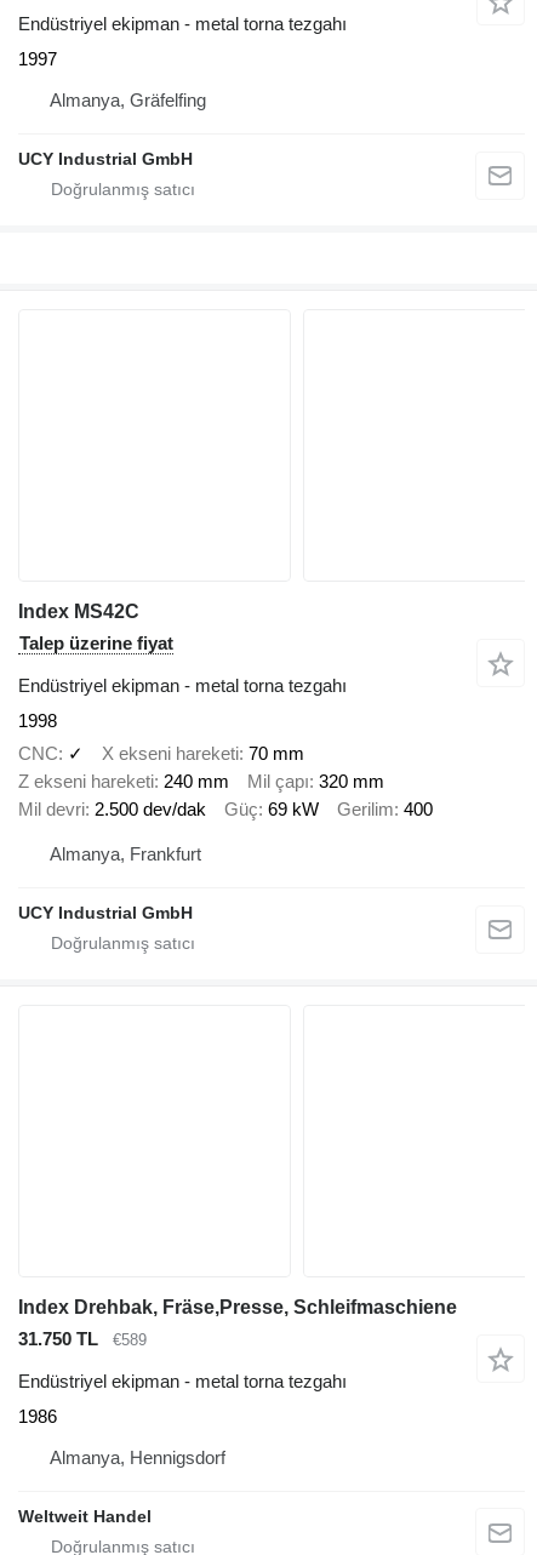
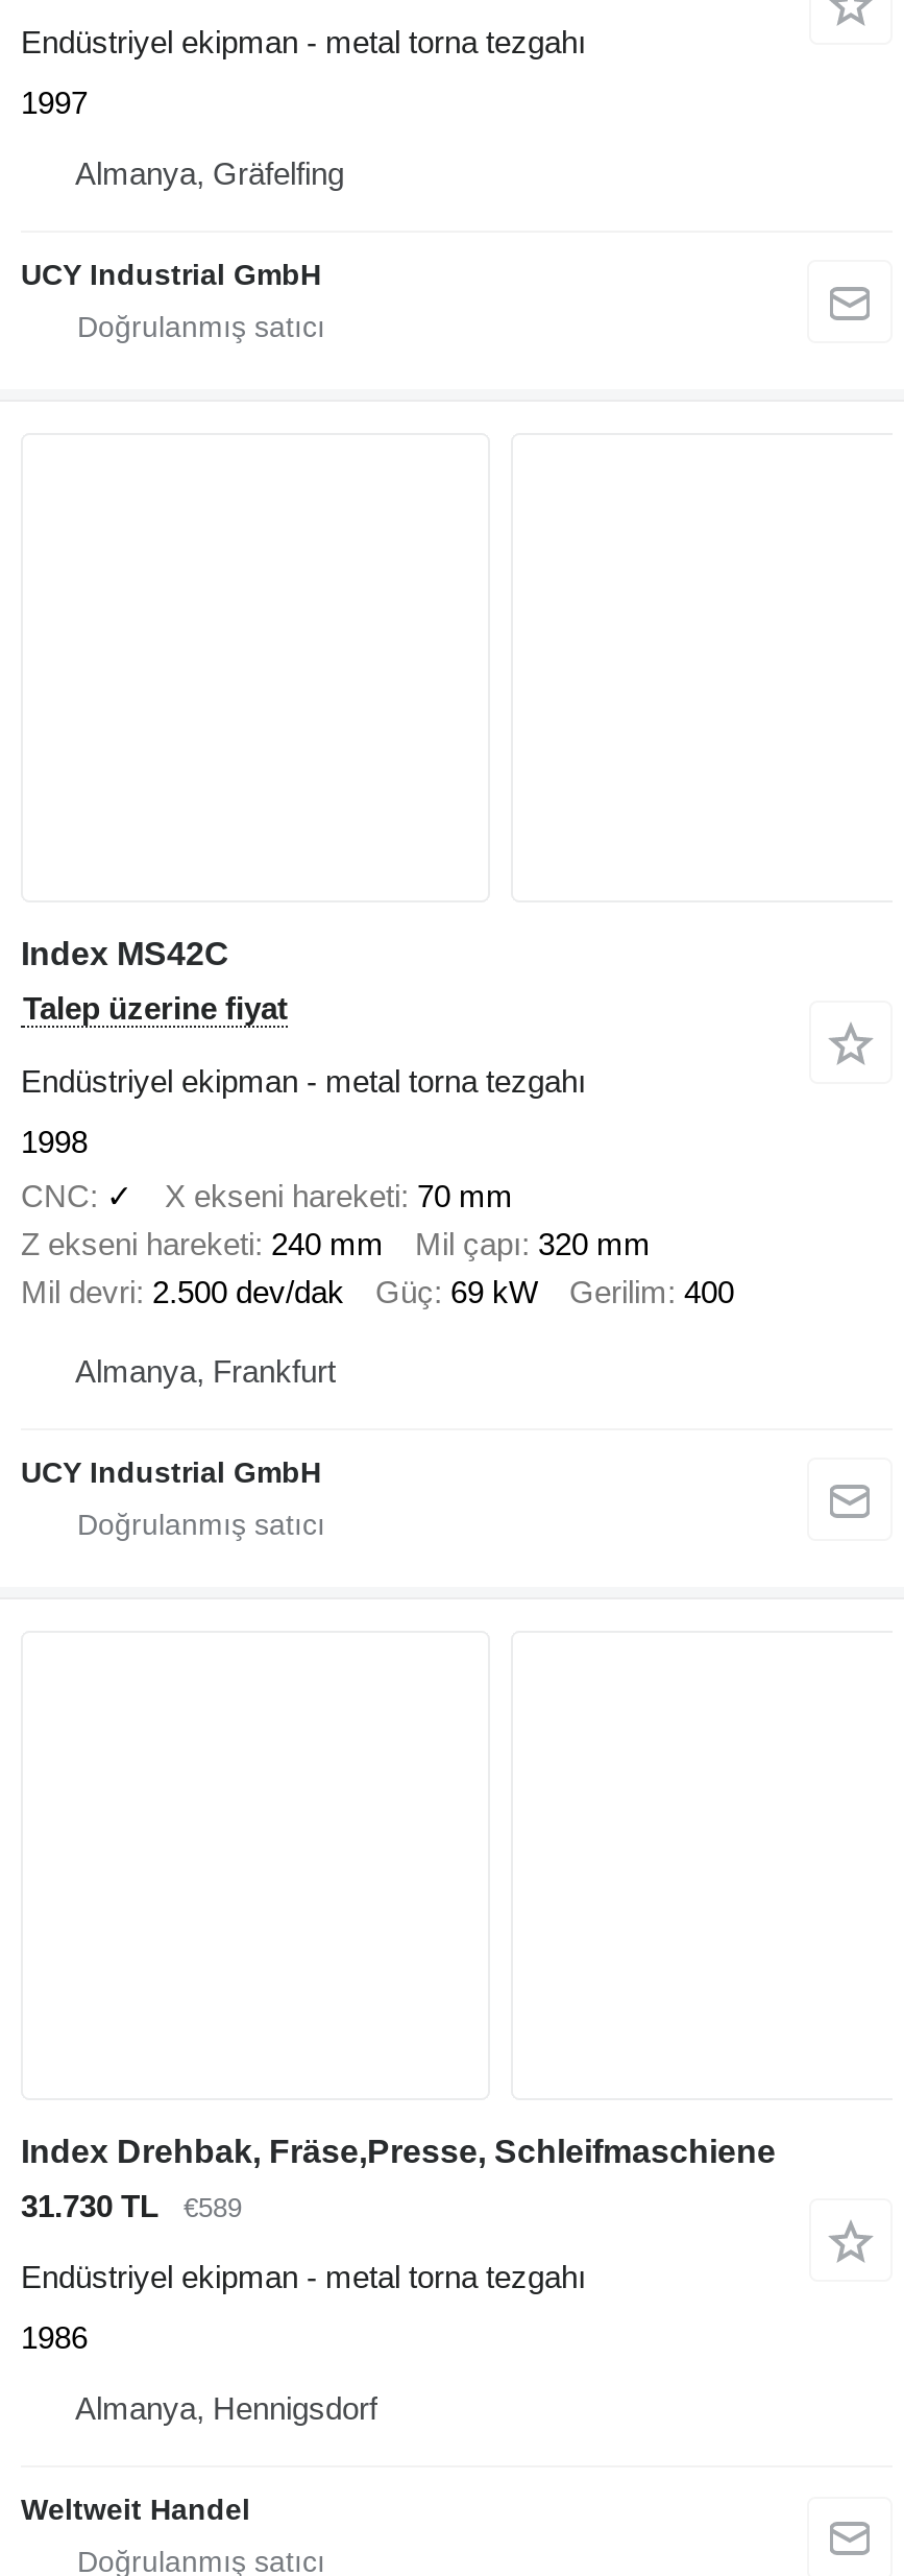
- 31.750 TL €589
+ 31.730 TL €589
